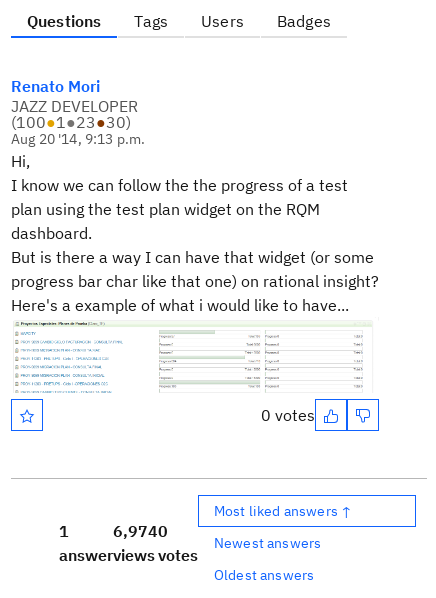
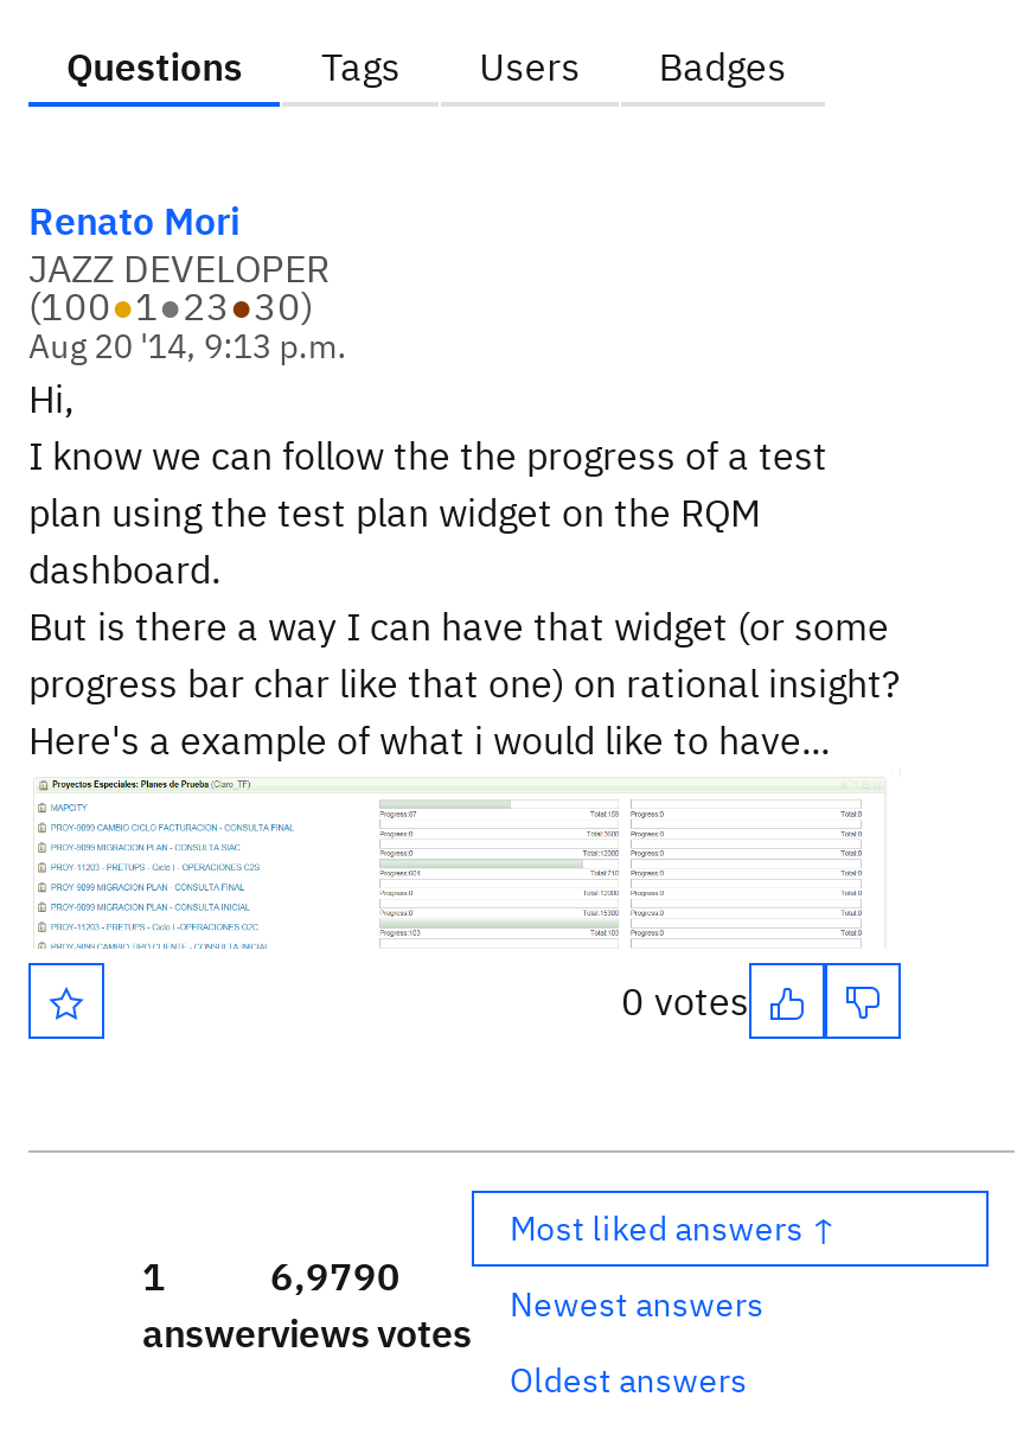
- 6,974 0
+ 6,979 0
